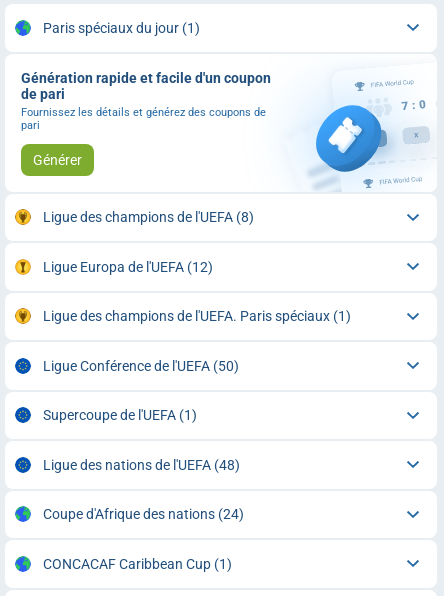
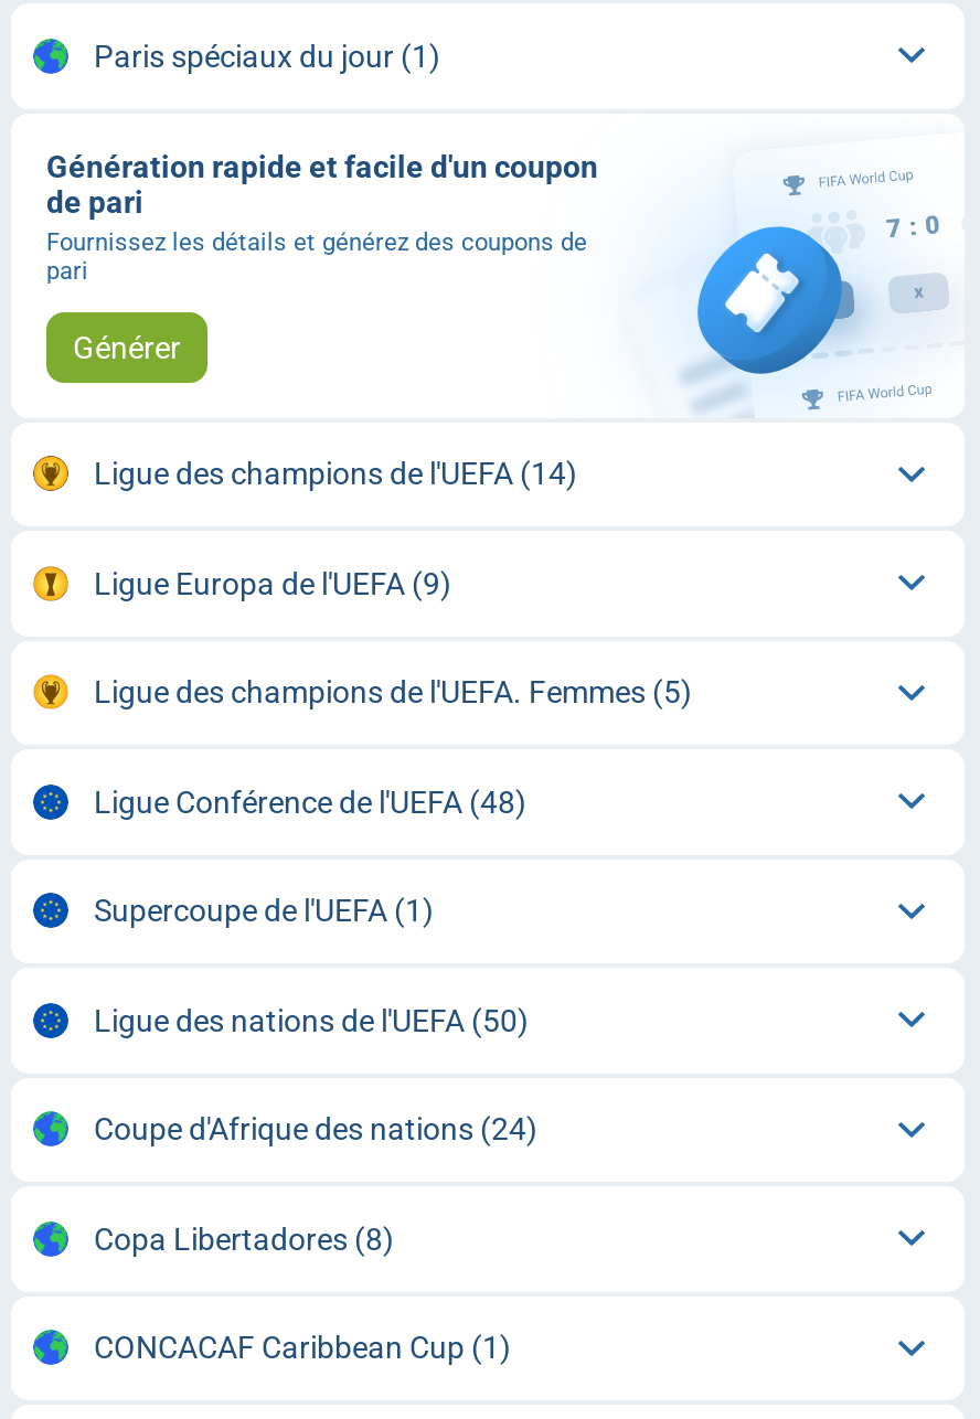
- Ligue des champions de l'UEFA (8)
+ Ligue des champions de l'UEFA (14)

- Ligue Europa de l'UEFA (12)
+ Ligue Europa de l'UEFA (9)

- Ligue des champions de l'UEFA. Paris spéciaux (1)
+ Ligue des champions de l'UEFA. Femmes (5)

- Ligue Conférence de l'UEFA (50)
+ Ligue Conférence de l'UEFA (48)

- Ligue des nations de l'UEFA (48)
+ Ligue des nations de l'UEFA (50)

+ Copa Libertadores (8)
